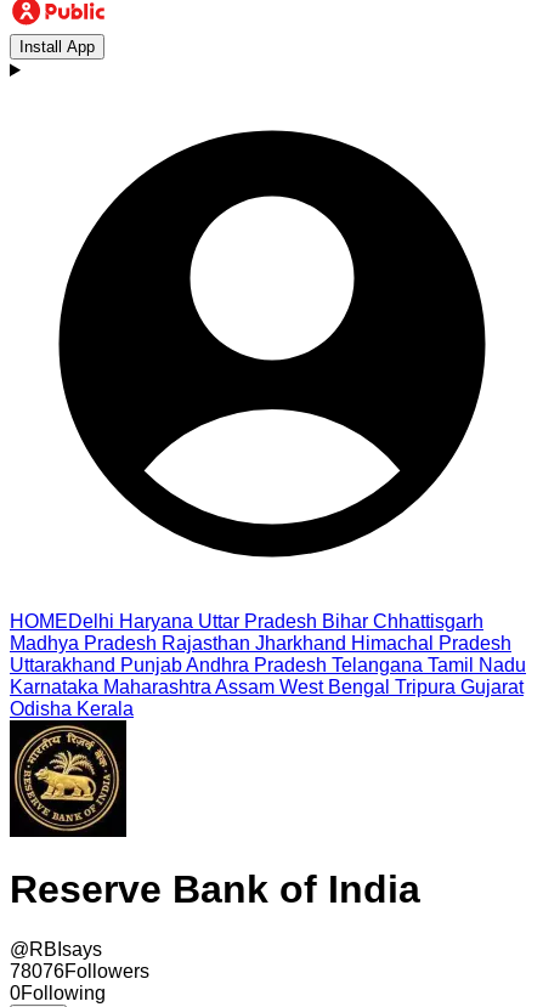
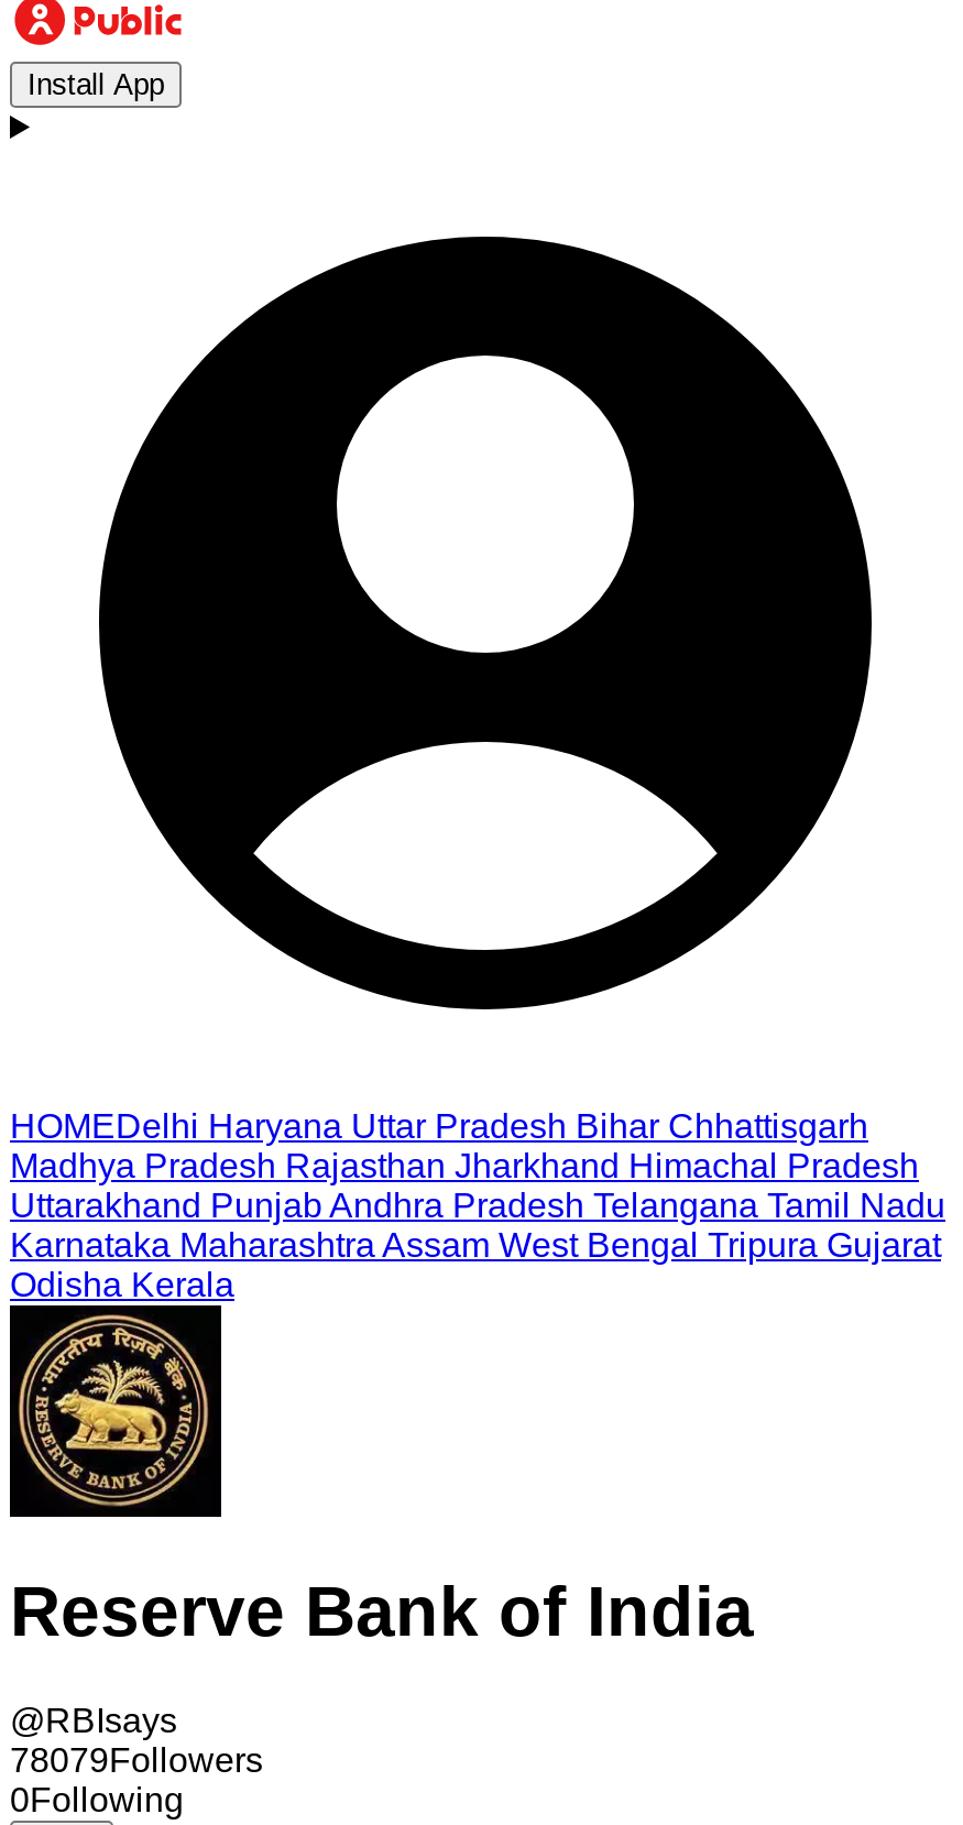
- 78076Followers
+ 78079Followers
